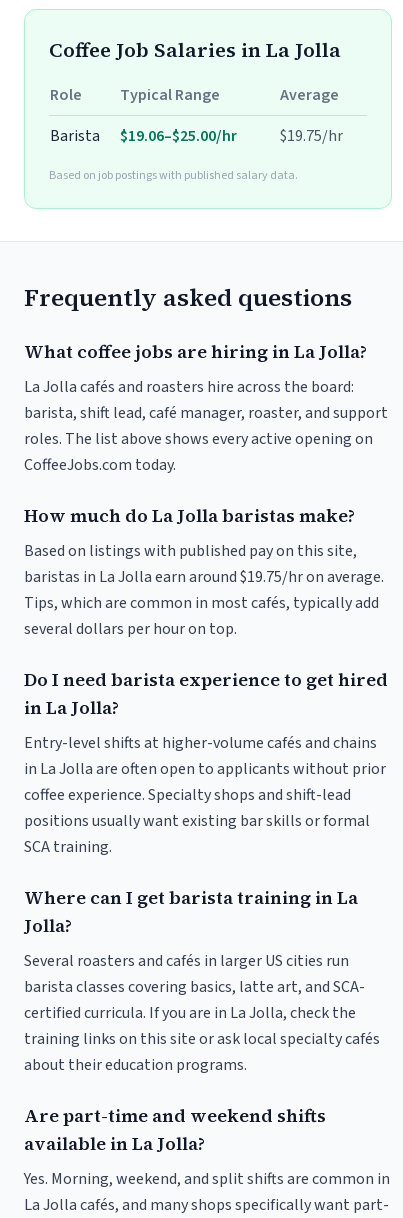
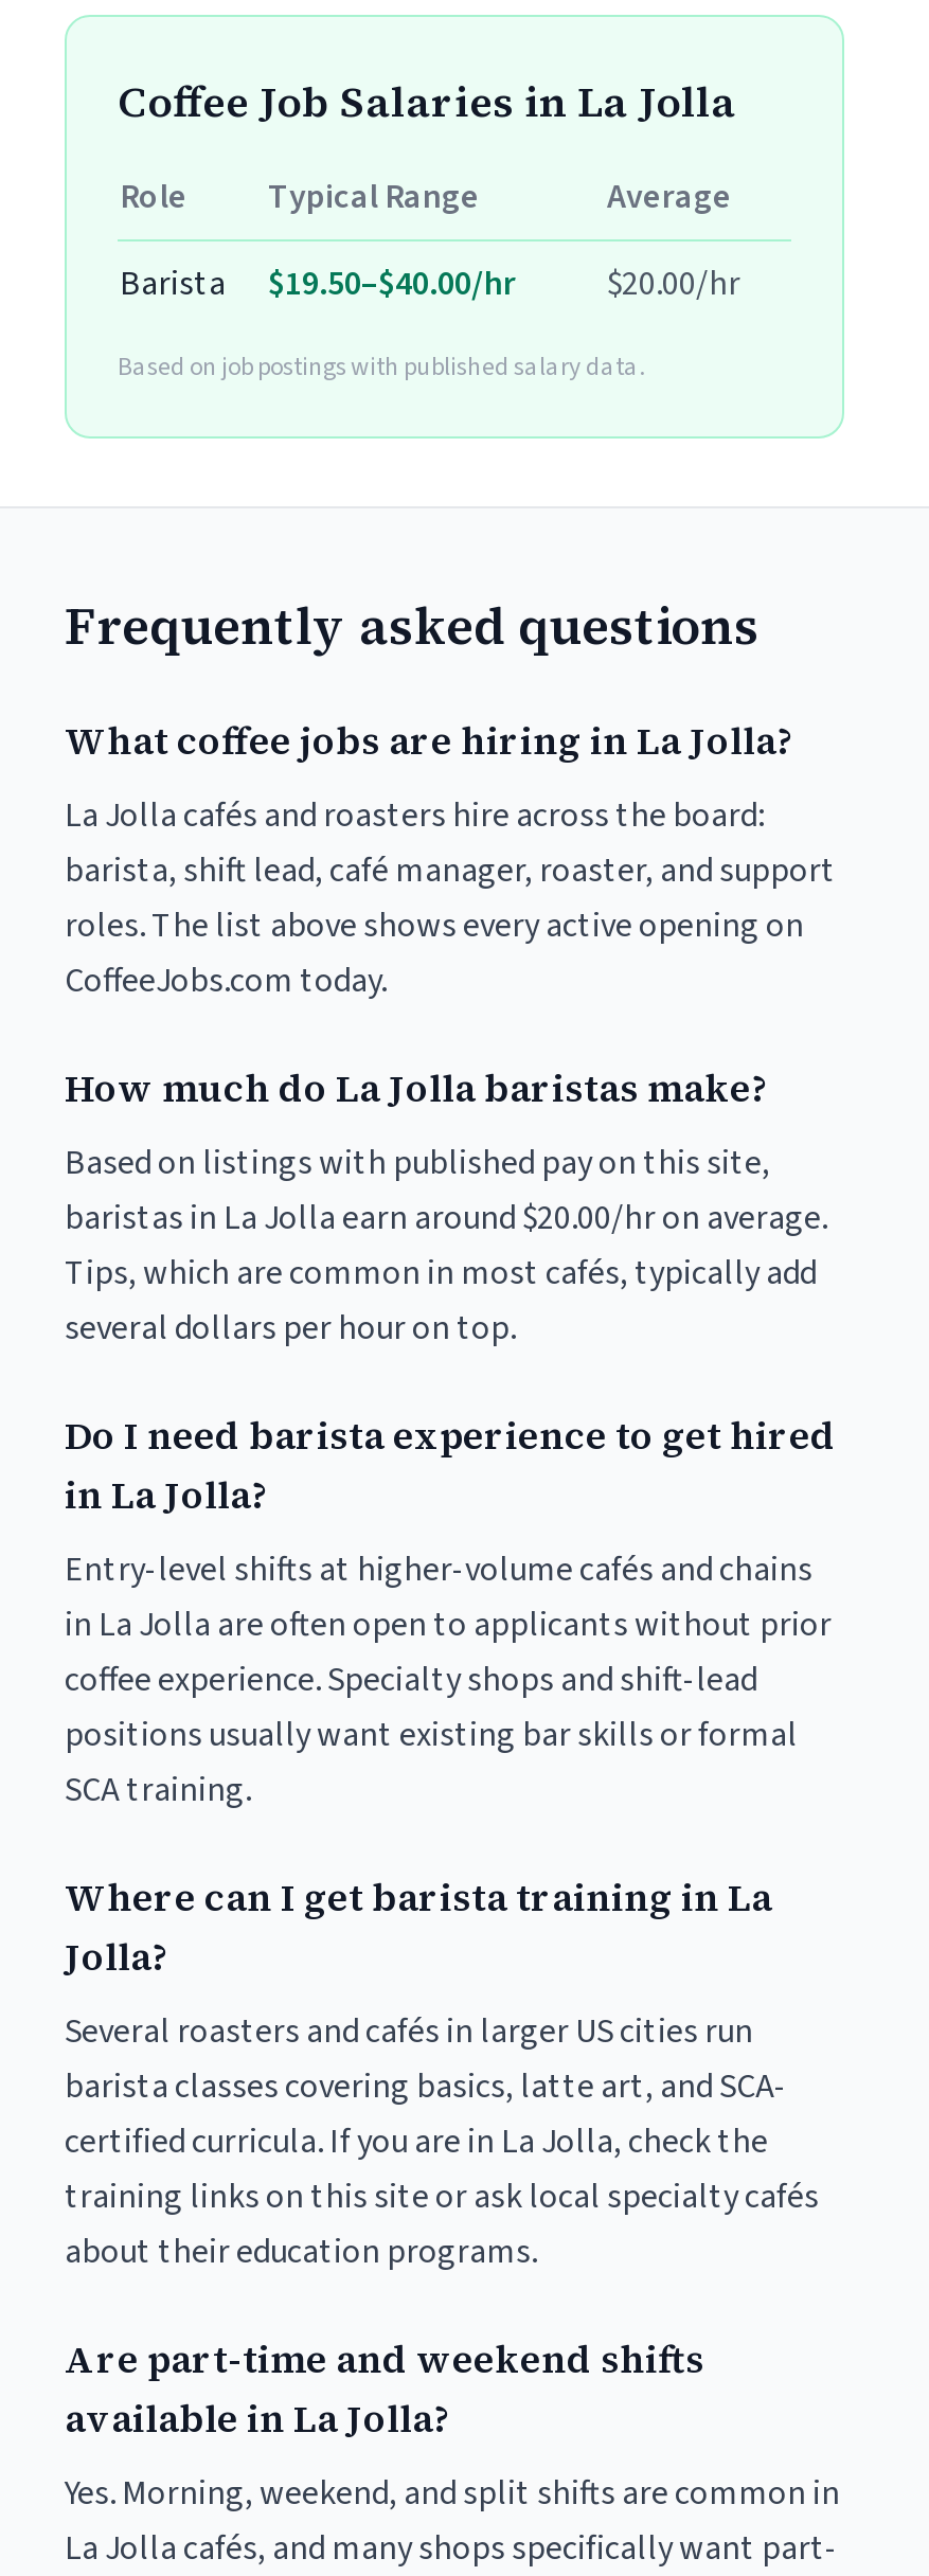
- $19.06–$25.00/hr
- $19.75/hr
+ $19.50–$40.00/hr
+ $20.00/hr

- baristas in La Jolla earn around $19.75/hr on average.
+ baristas in La Jolla earn around $20.00/hr on average.
